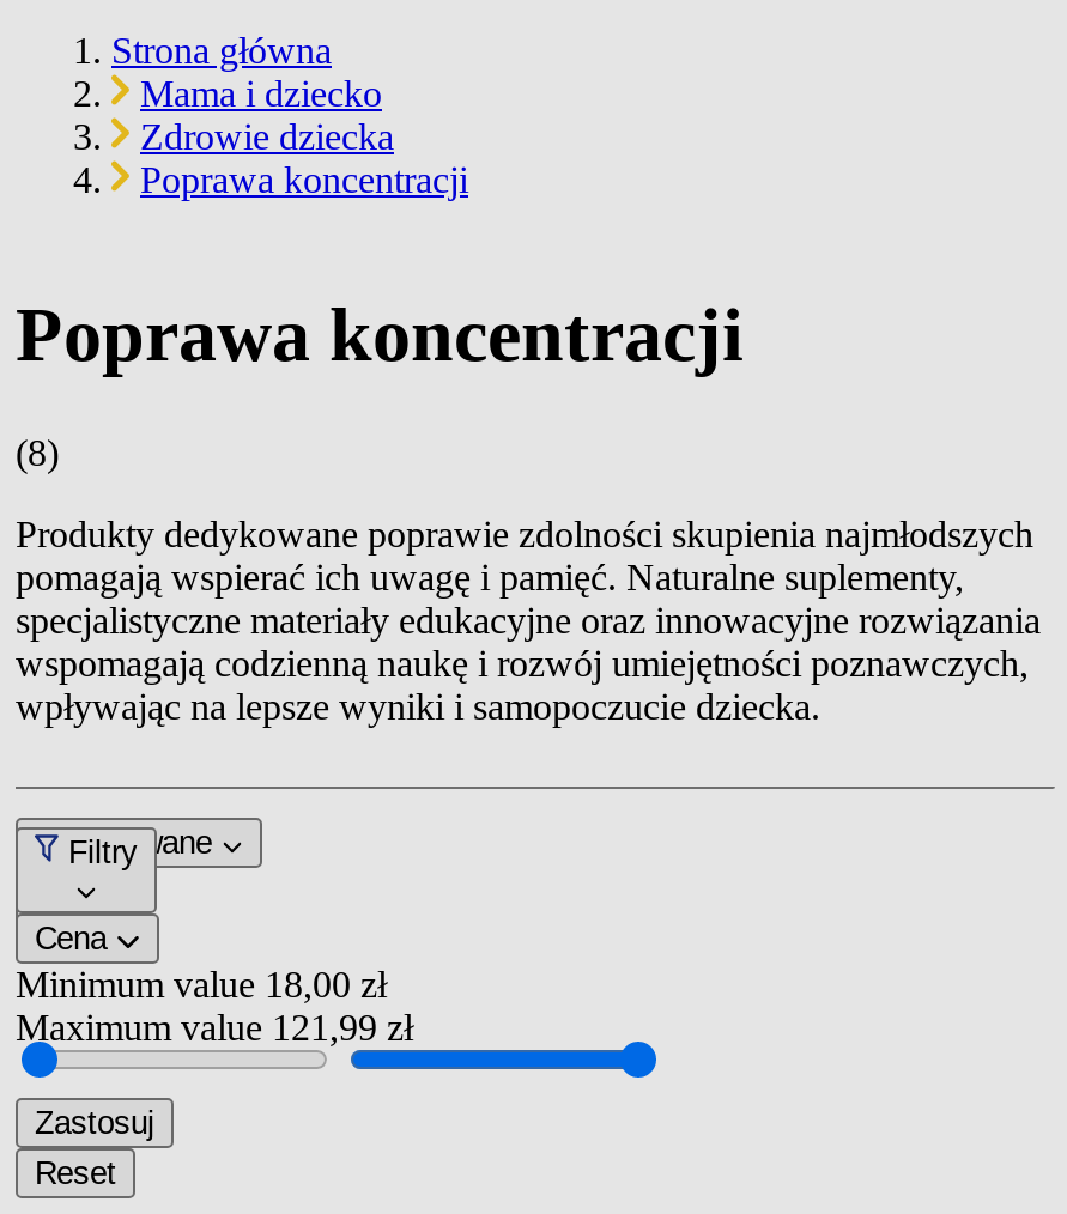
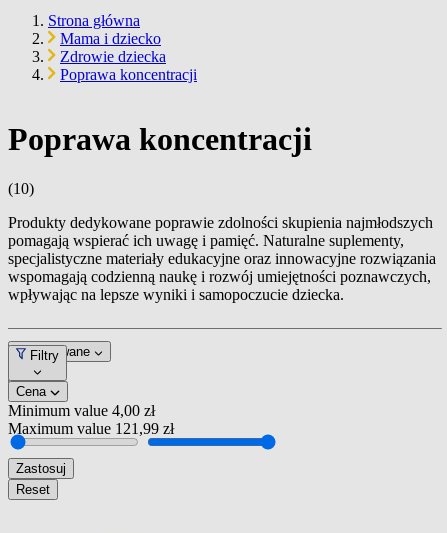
- (8)
+ (10)

- Minimum value 18,00 zł
+ Minimum value 4,00 zł
